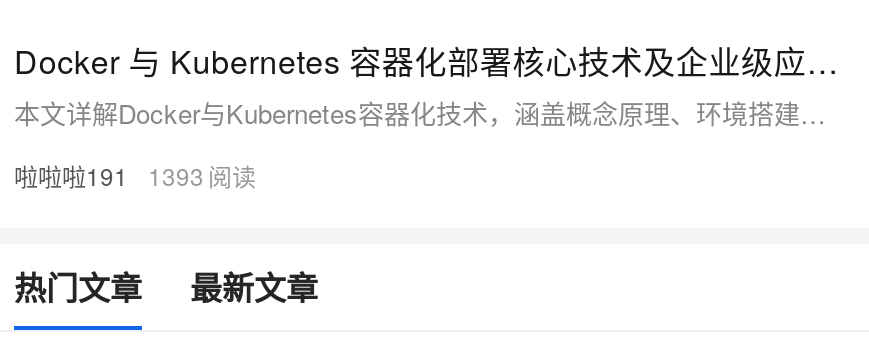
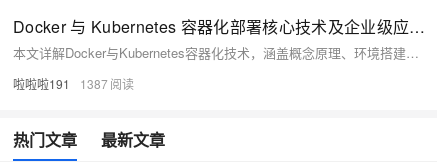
- 啦啦啦191 1393
+ 啦啦啦191 1387
